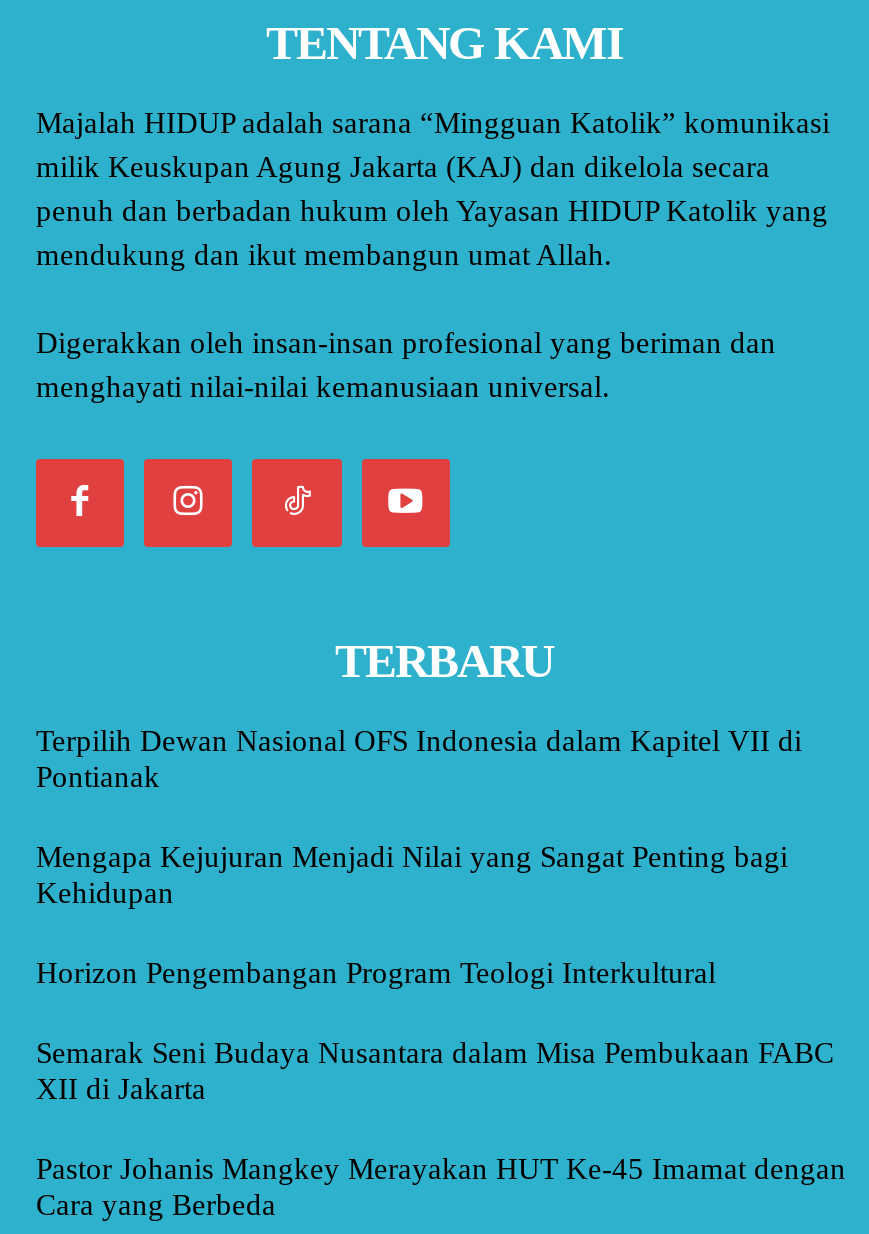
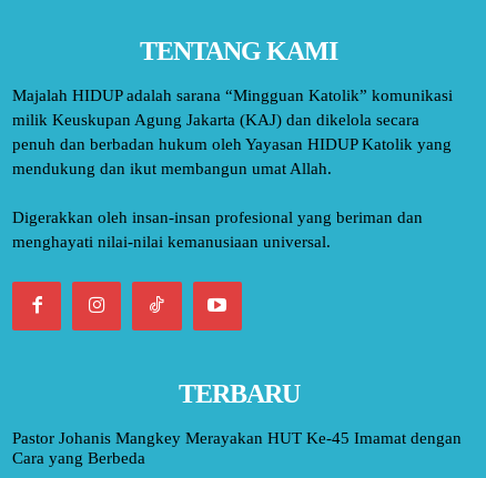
- Terpilih Dewan Nasional OFS Indonesia dalam Kapitel VII di
- Pontianak
- Mengapa Kejujuran Menjadi Nilai yang Sangat Penting bagi
- Kehidupan
- Horizon Pengembangan Program Teologi Interkultural
- Semarak Seni Budaya Nusantara dalam Misa Pembukaan FABC
- XII di Jakarta
